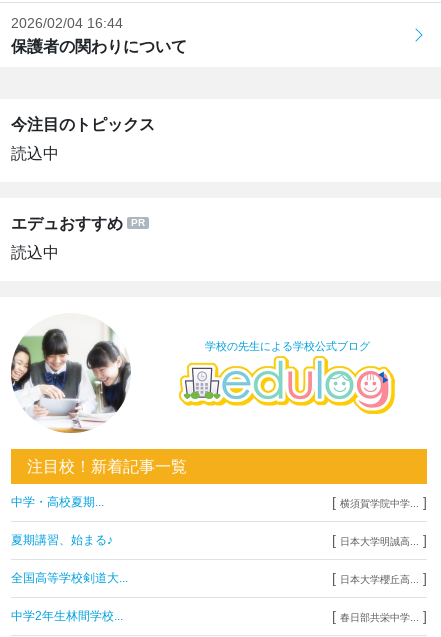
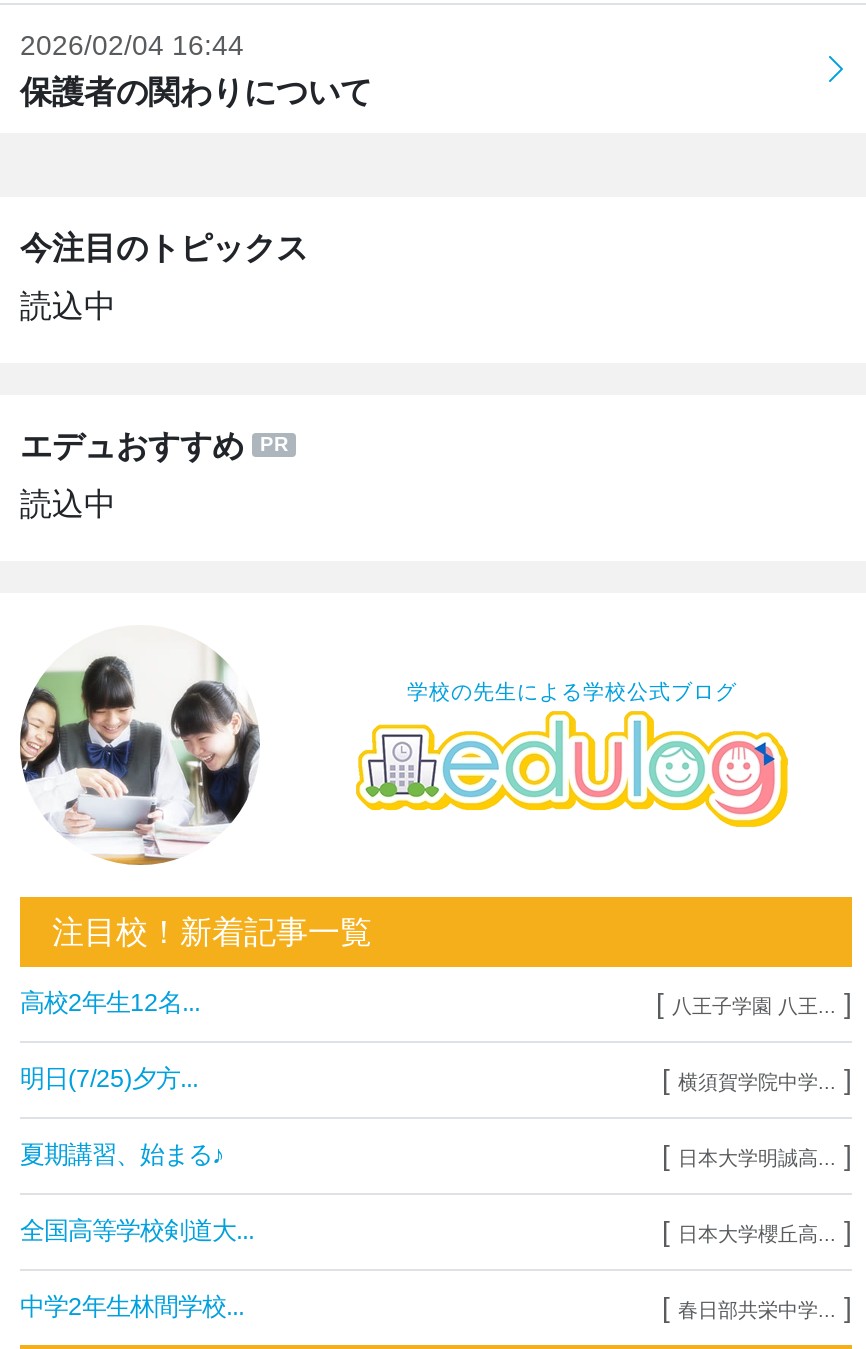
- 中学・高校夏期...
+ 高校2年生12名...
+ [八王子学園 八王...]
+ 明日(7/25)夕方...
